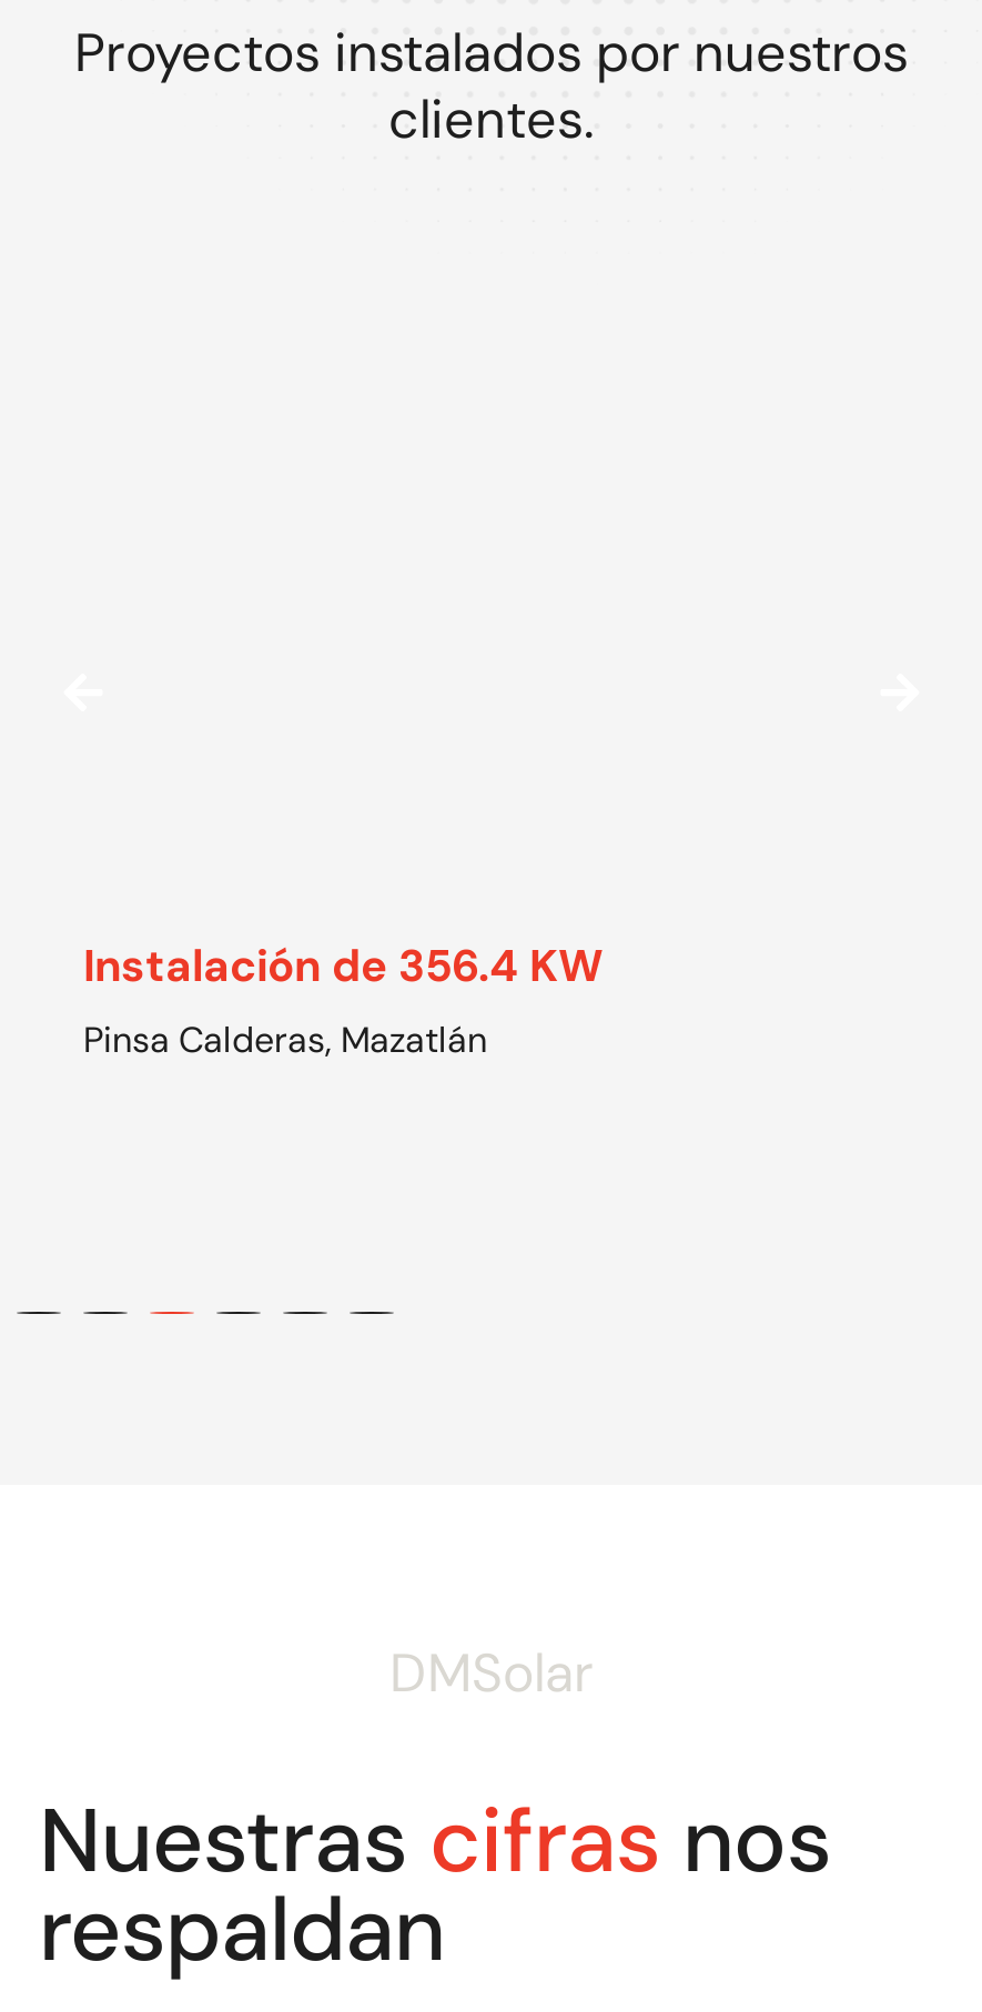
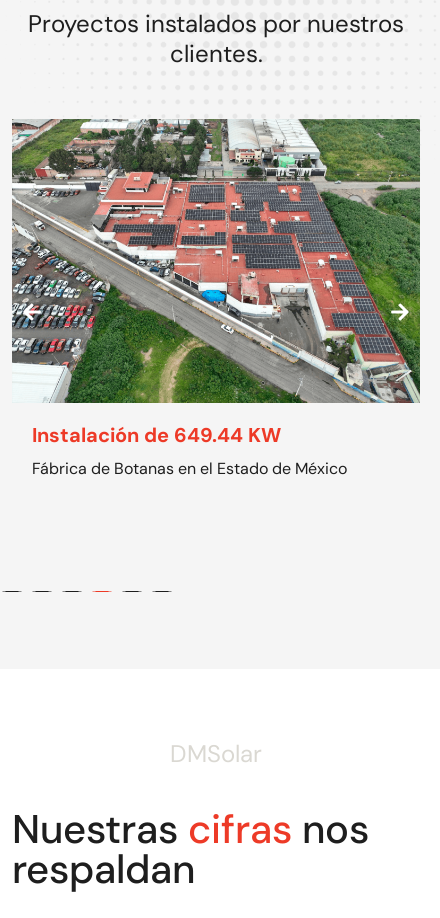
+ [image]

- Instalación de 356.4 KW
- Pinsa Calderas, Mazatlán
+ Instalación de 649.44 KW
+ Fábrica de Botanas en el Estado de México
